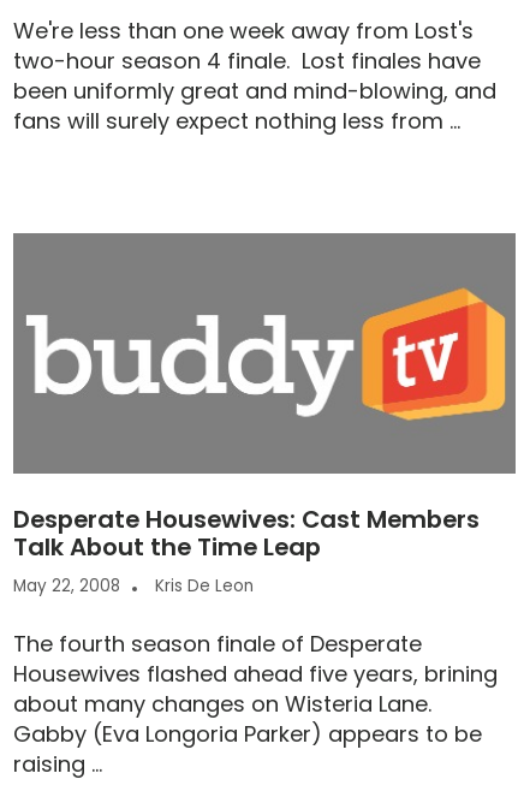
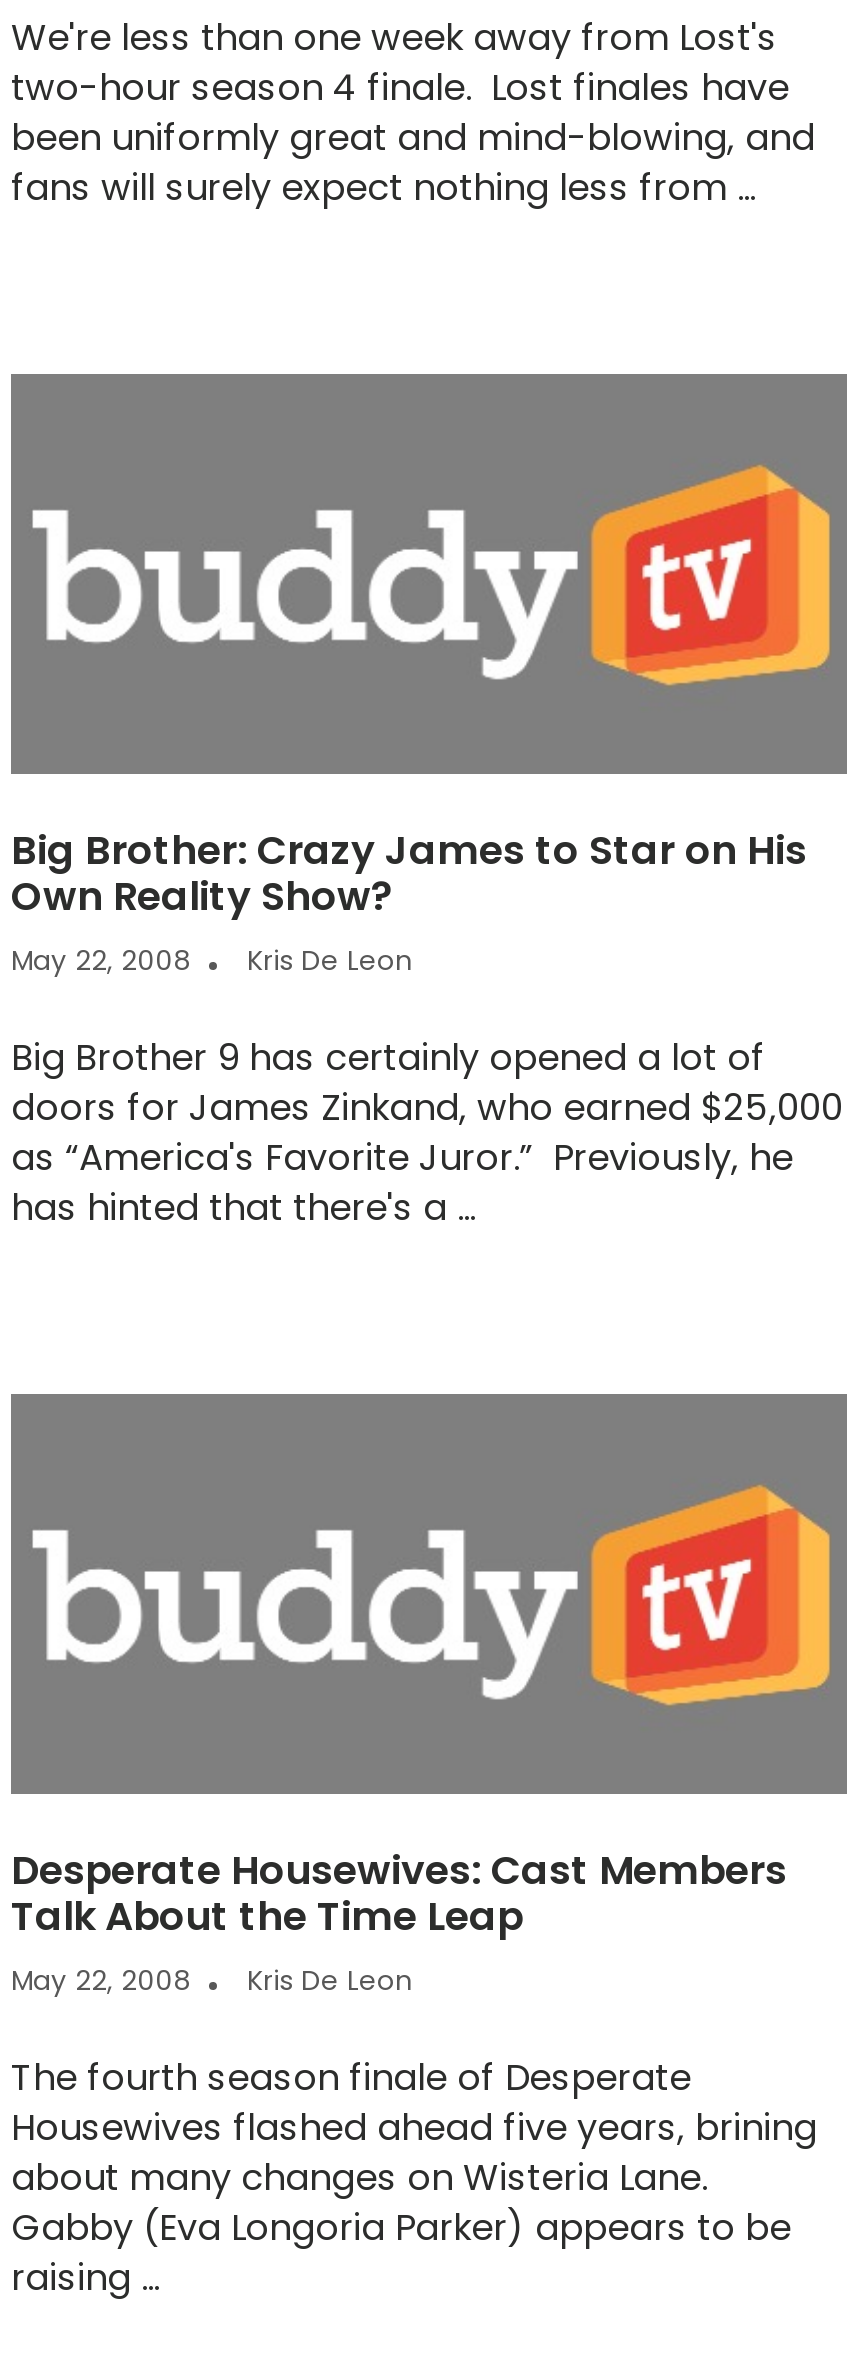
+ Big Brother: Crazy James to Star on His
+ Own Reality Show?
+ May 22, 2008
+ Kris De Leon
+ Big Brother 9 has certainly opened a lot of
+ doors for James Zinkand, who earned $25,000
+ as “America's Favorite Juror.” Previously, he
+ has hinted that there's a ...
